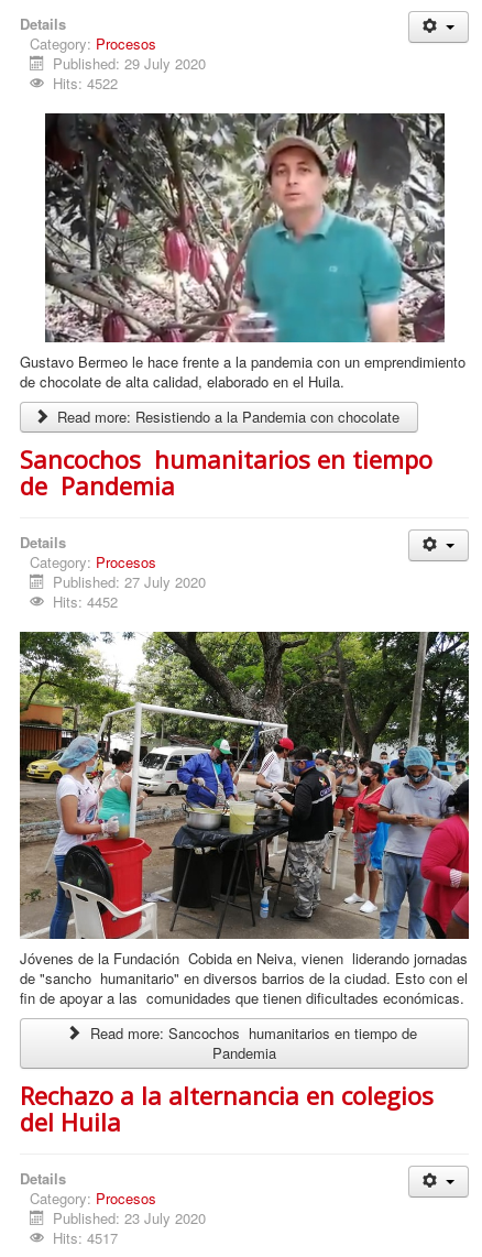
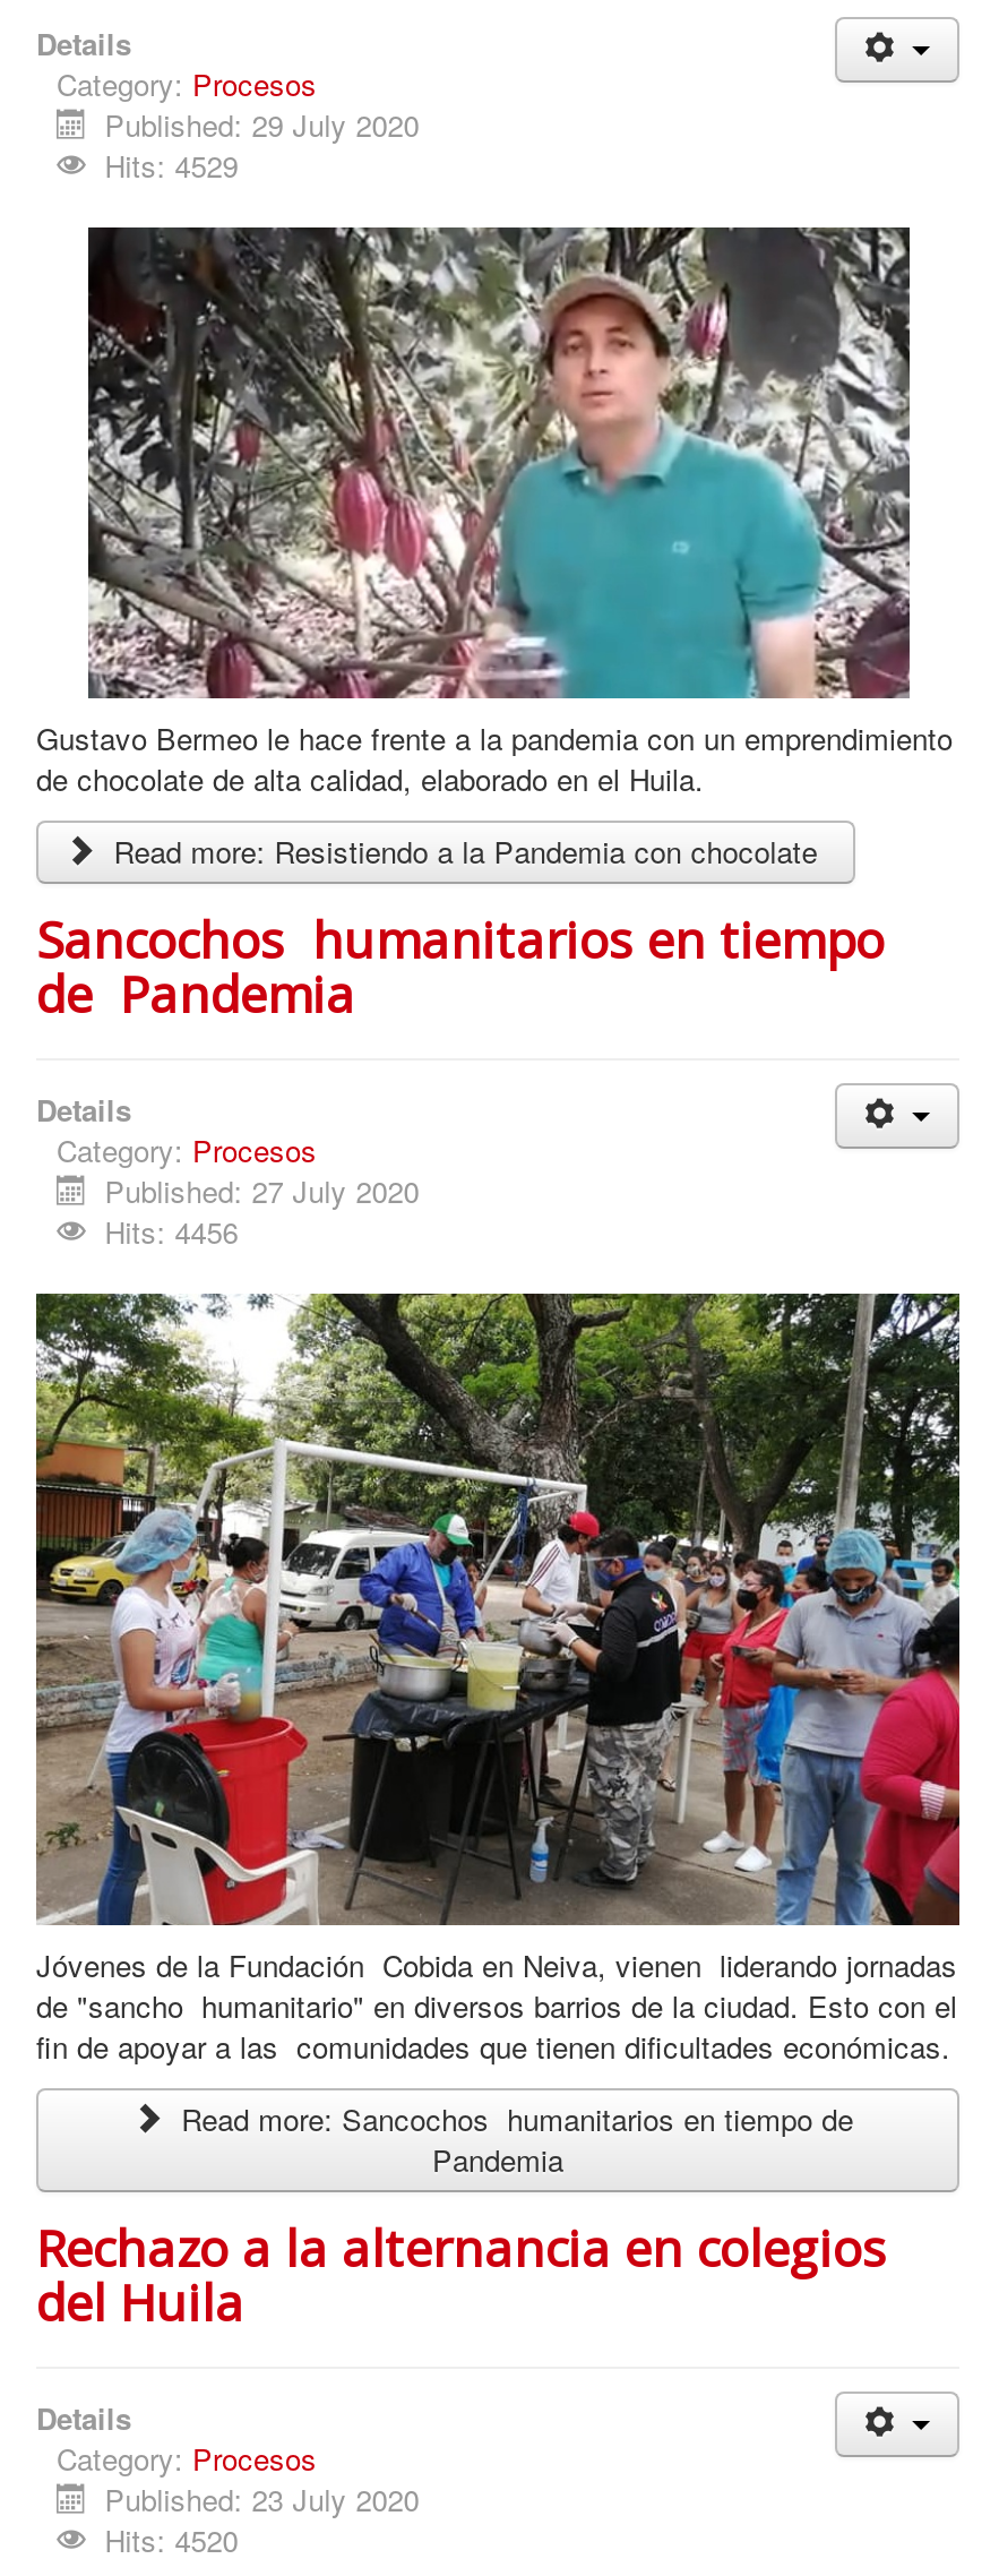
- Hits: 4522
+ Hits: 4529

- Hits: 4452
+ Hits: 4456

- Hits: 4517
+ Hits: 4520
